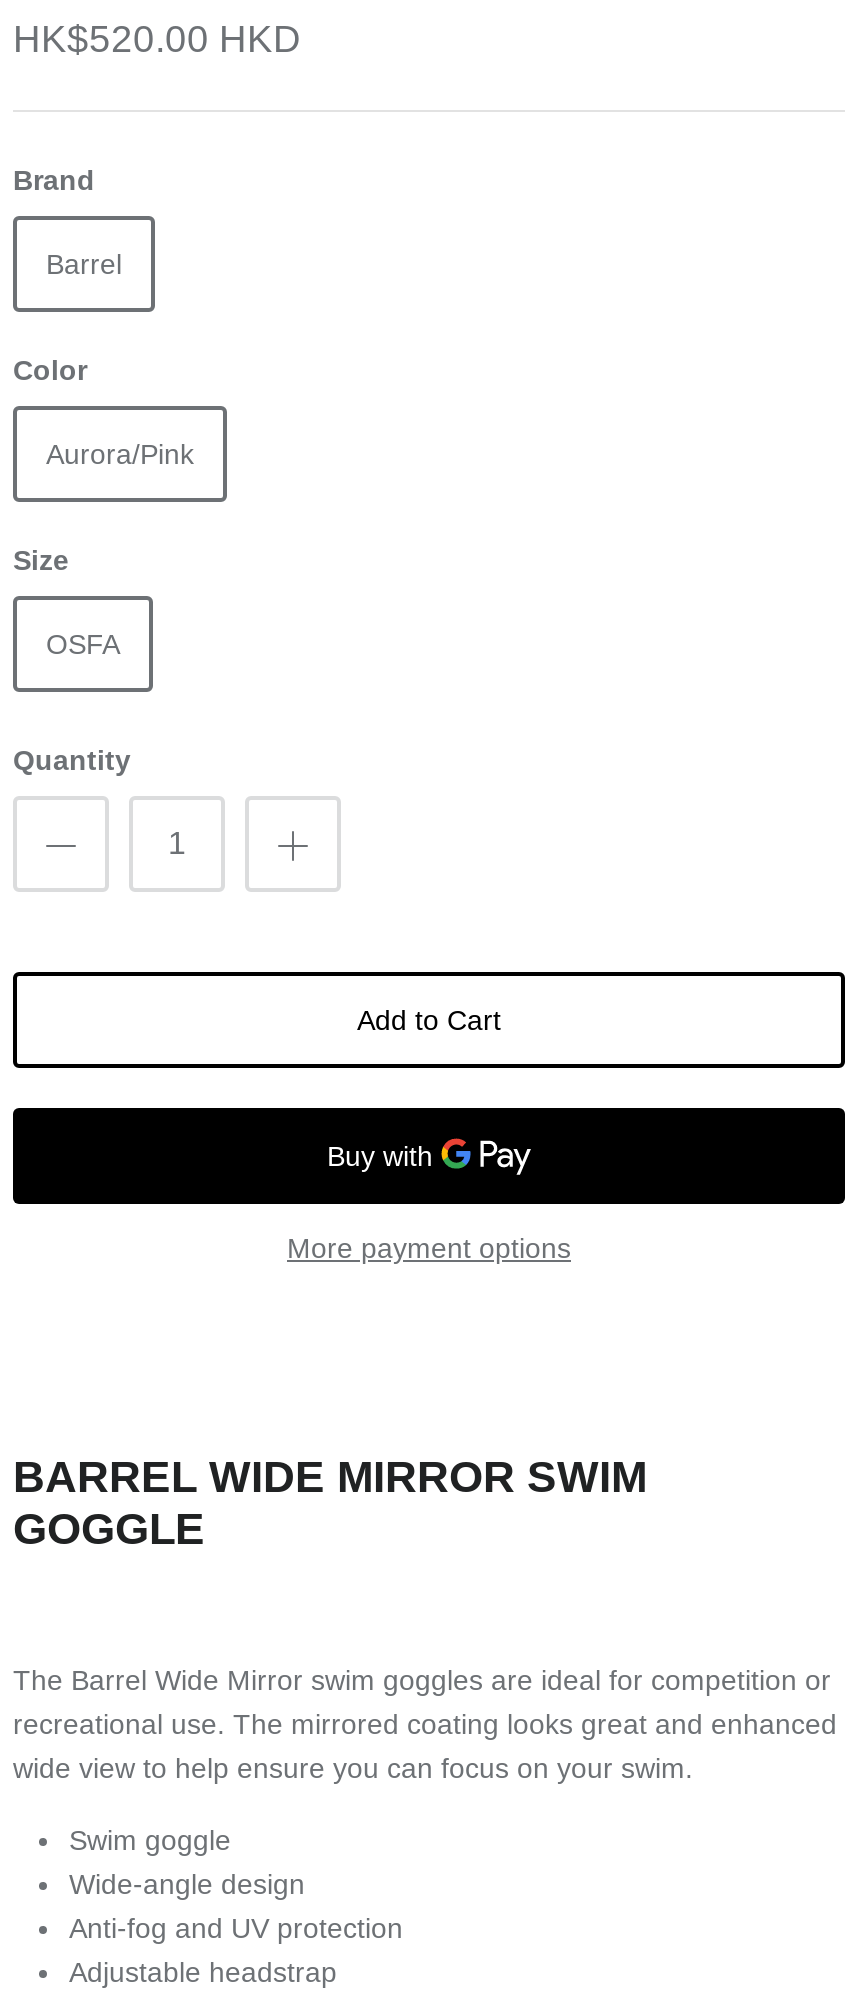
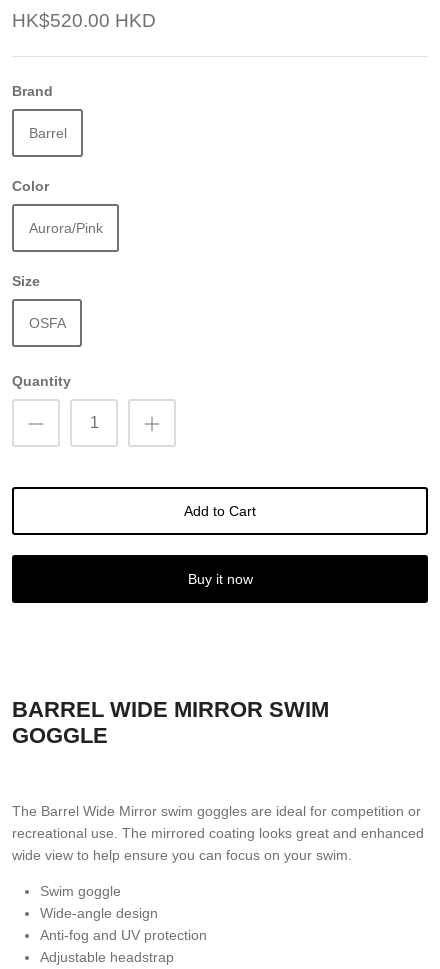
- More payment options
+ Buy it now
